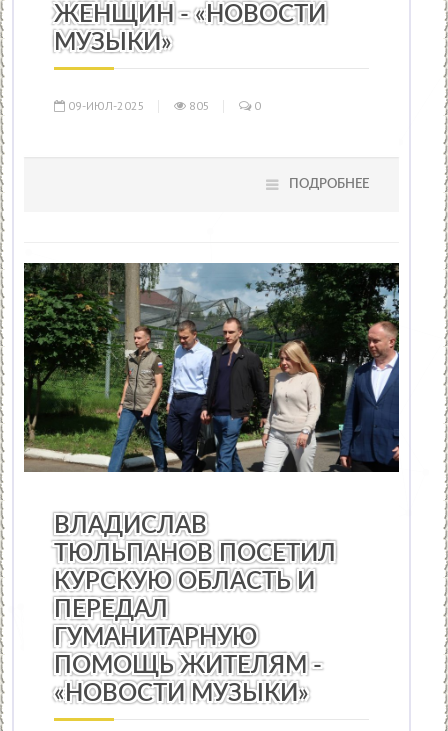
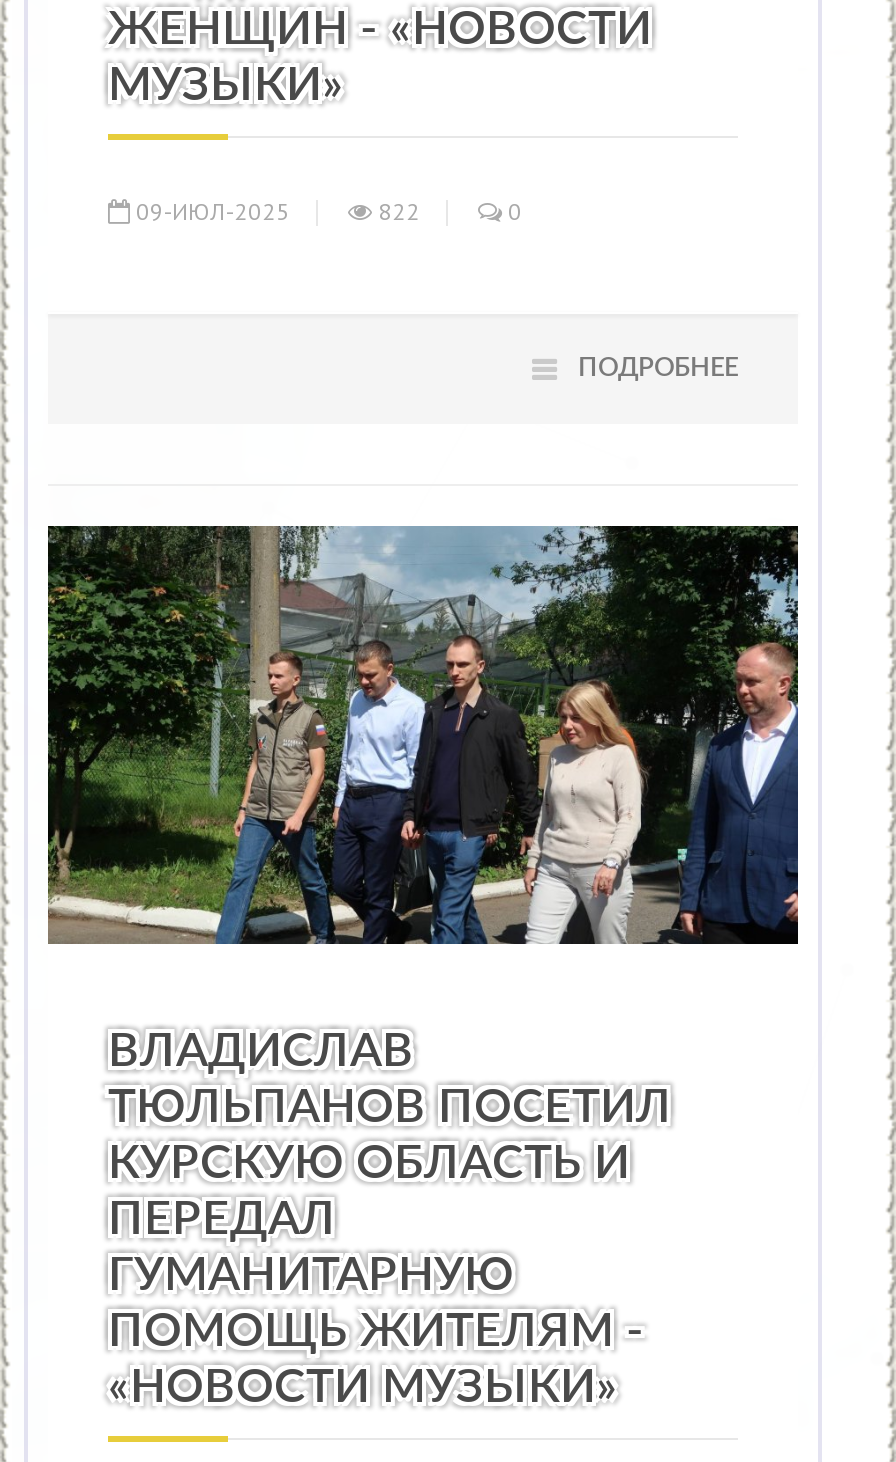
- 805
+ 822
